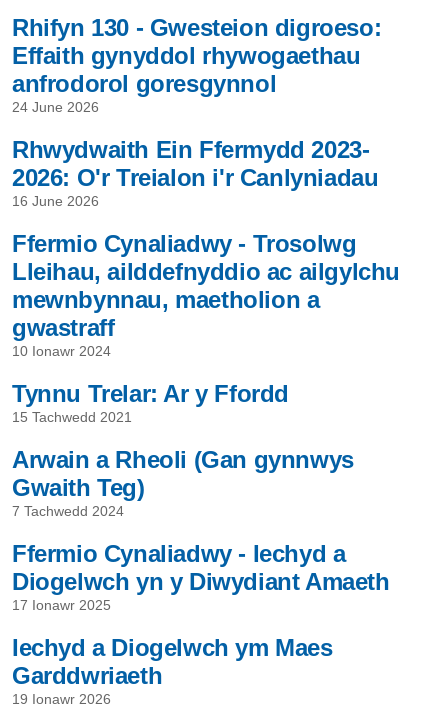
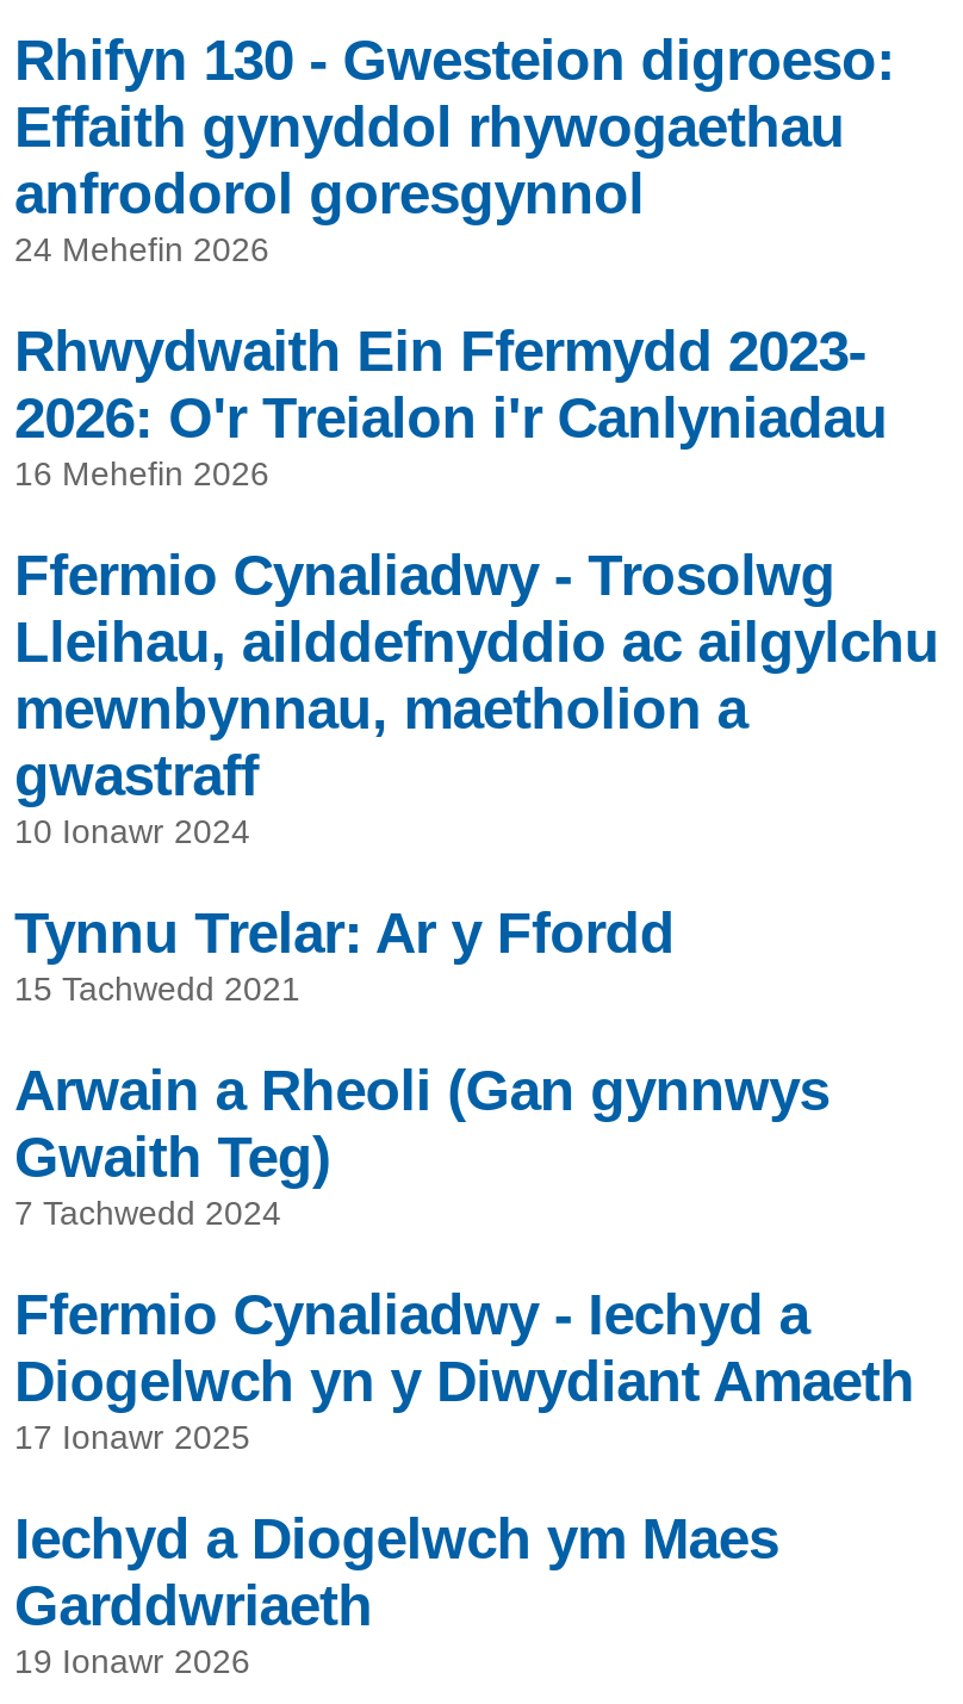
- 24 June 2026
+ 24 Mehefin 2026

- 16 June 2026
+ 16 Mehefin 2026
